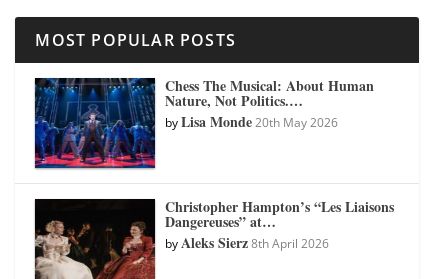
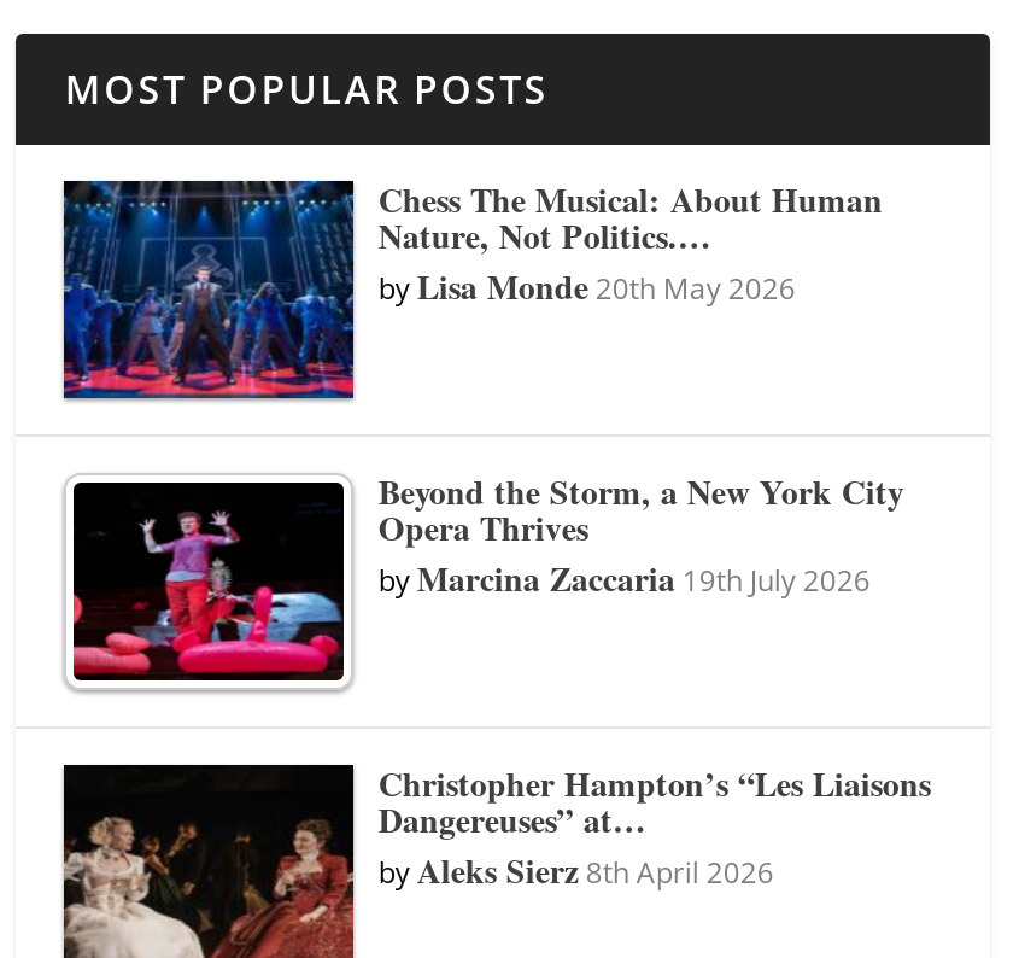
+ [image]
+ Beyond the Storm, a New York City
+ Opera Thrives
+ byMarcina Zaccaria 19th July 2026
